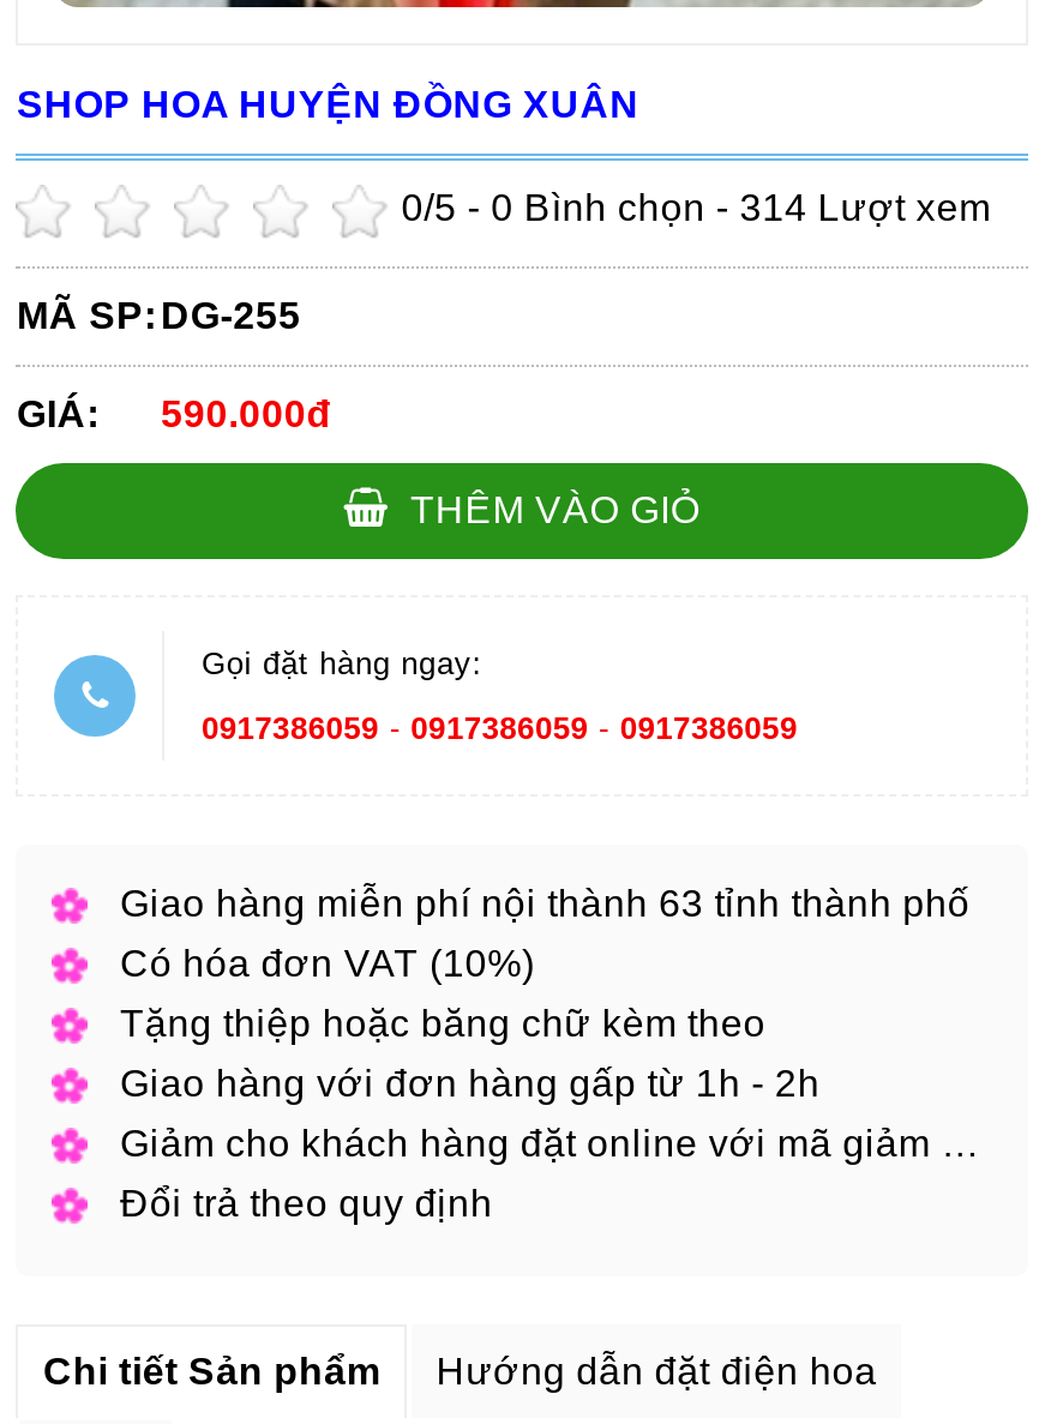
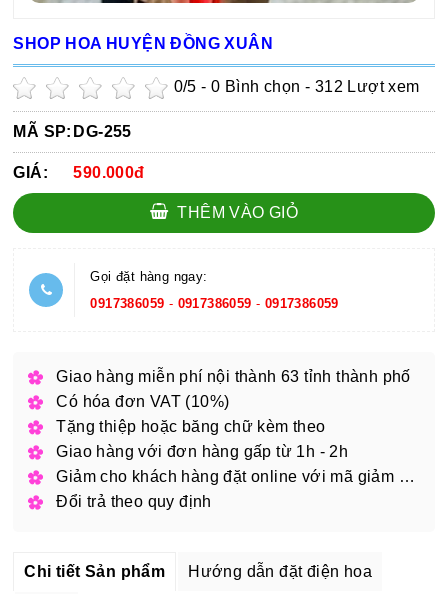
- 0/5 - 0 Bình chọn - 314 Lượt xem
+ 0/5 - 0 Bình chọn - 312 Lượt xem
